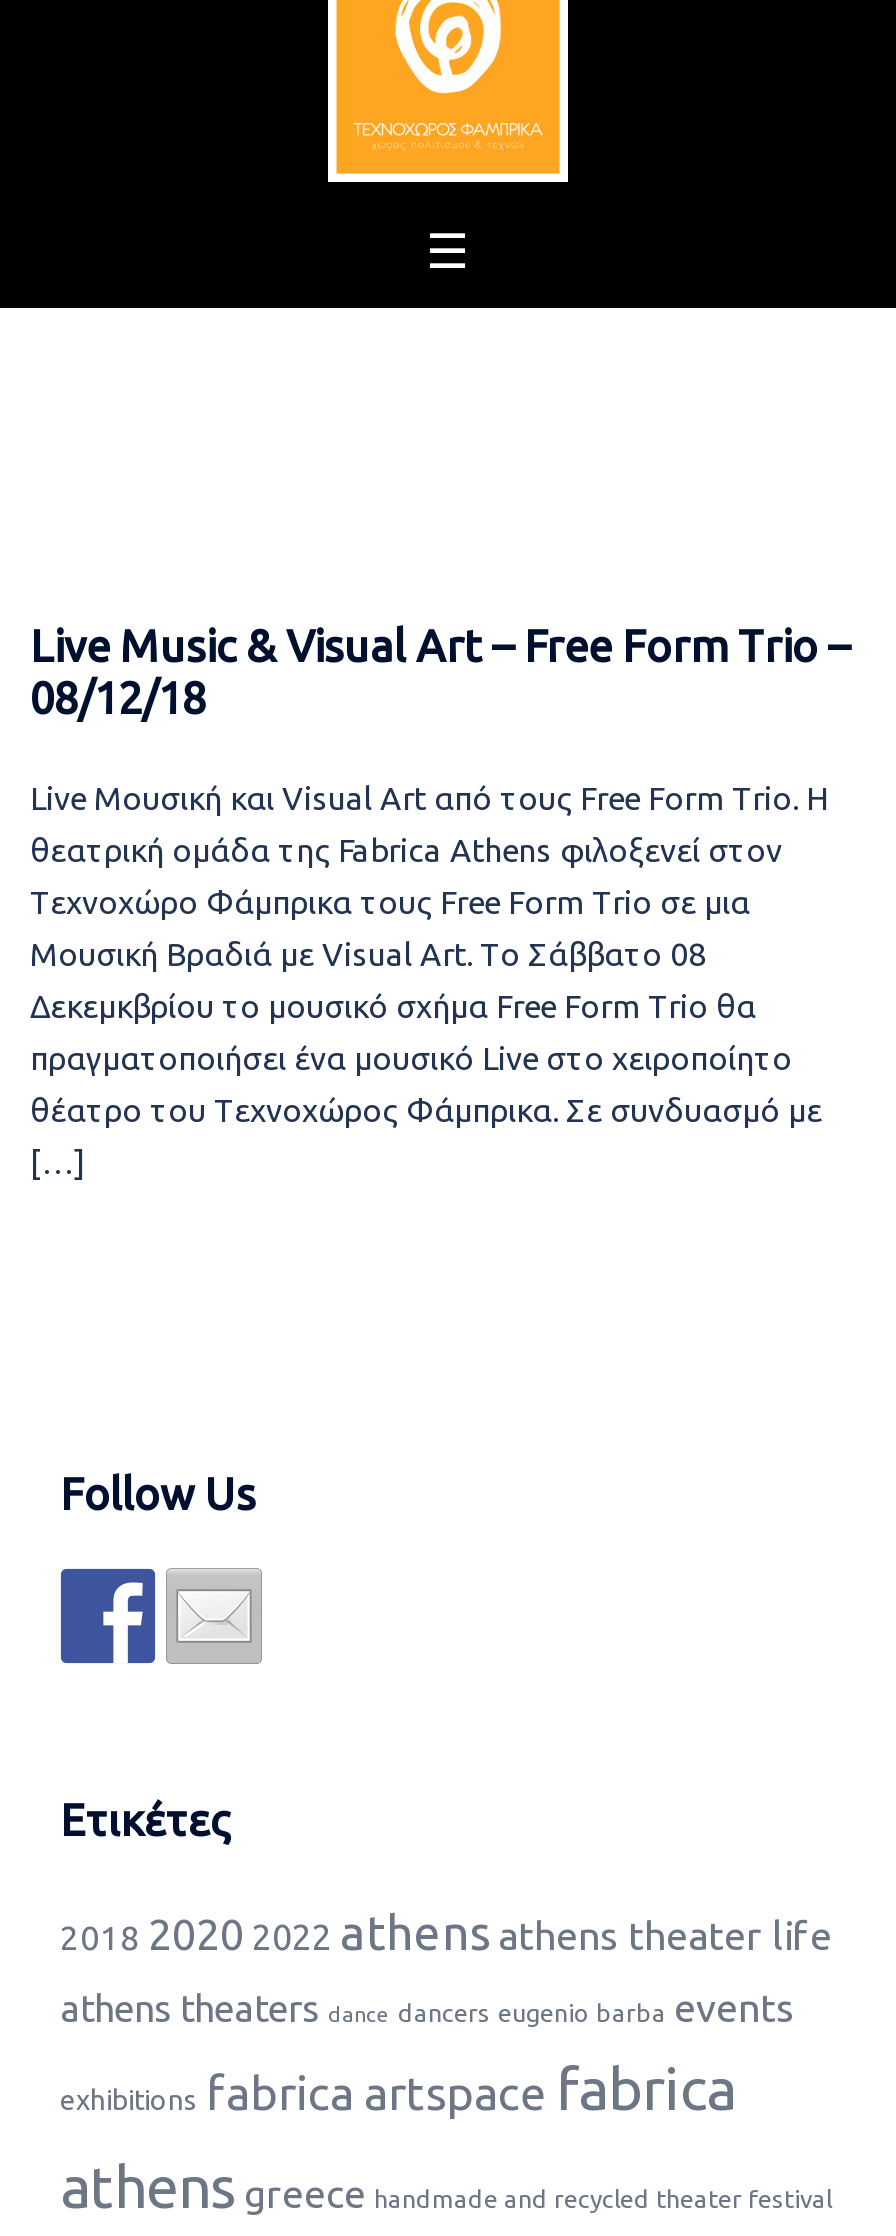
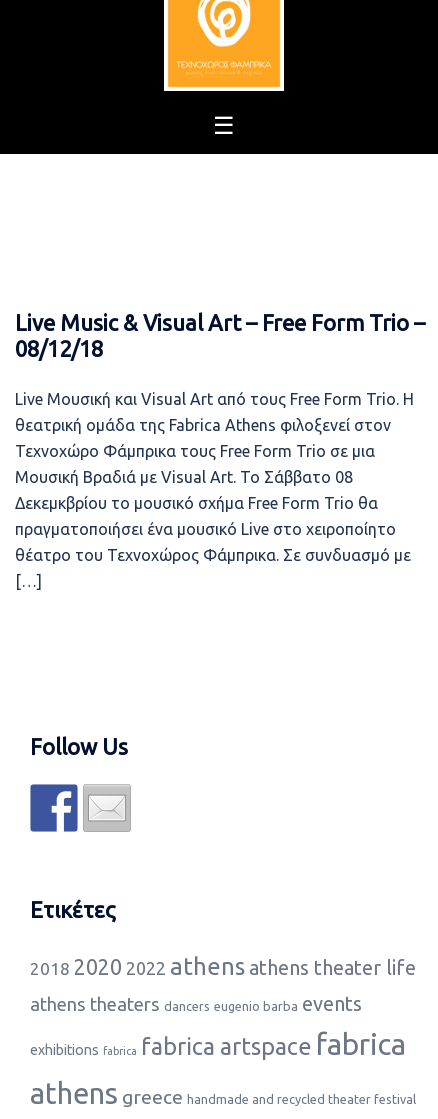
- athens theaters dance dancers eugenio barba events
- exhibitions fabrica artspace fabrica
+ athens theaters dancers eugenio barba events
+ exhibitions fabrica fabrica artspace fabrica
